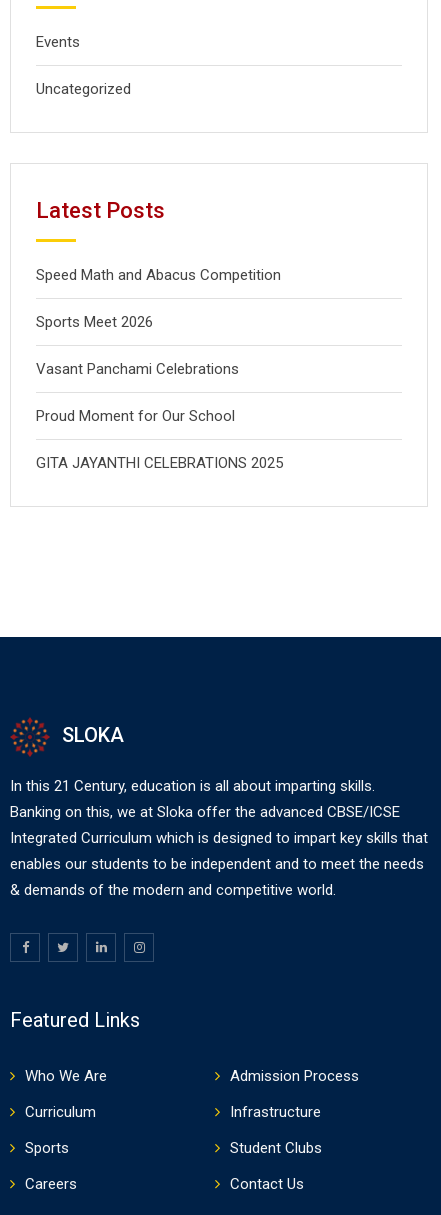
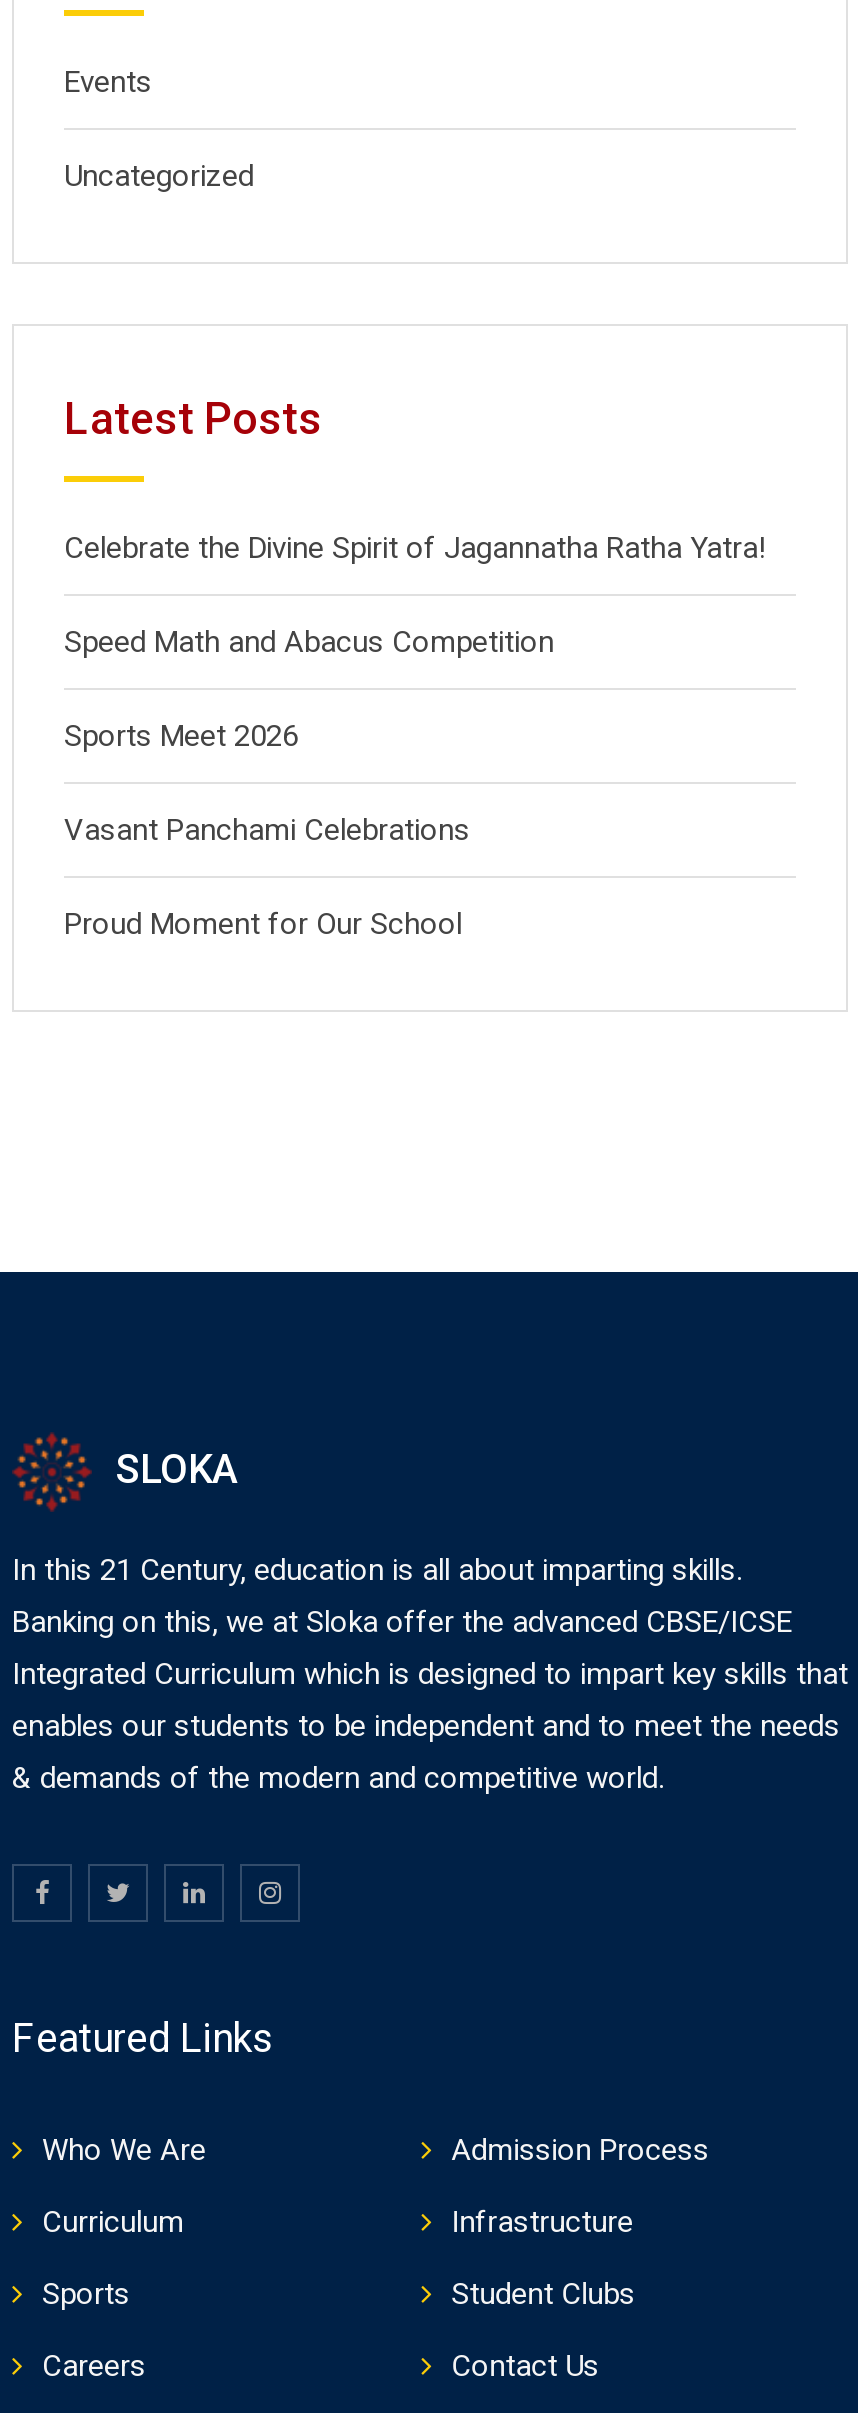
+ Celebrate the Divine Spirit of Jagannatha Ratha Yatra!

moved down: Speed Math and Abacus Competition | Sports Meet 2026 | Vasant Panchami Celebrations | Proud Moment for Our School

- GITA JAYANTHI CELEBRATIONS 2025
